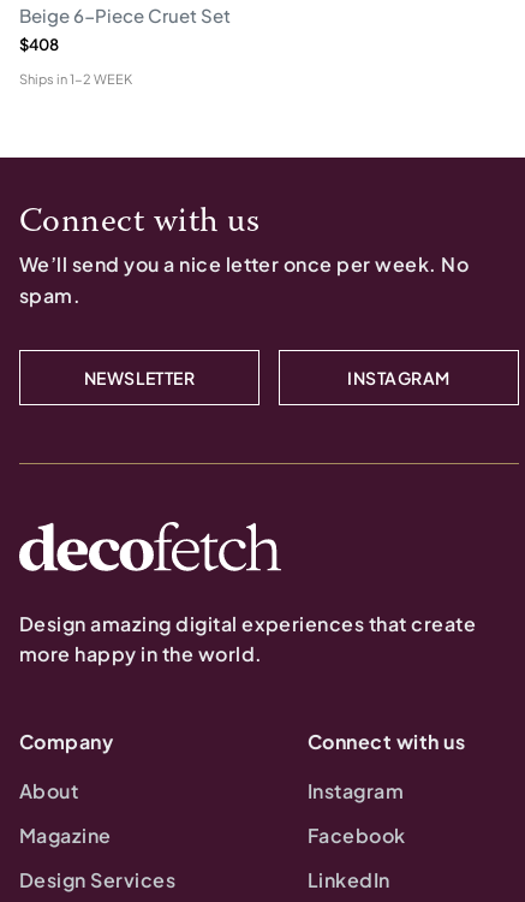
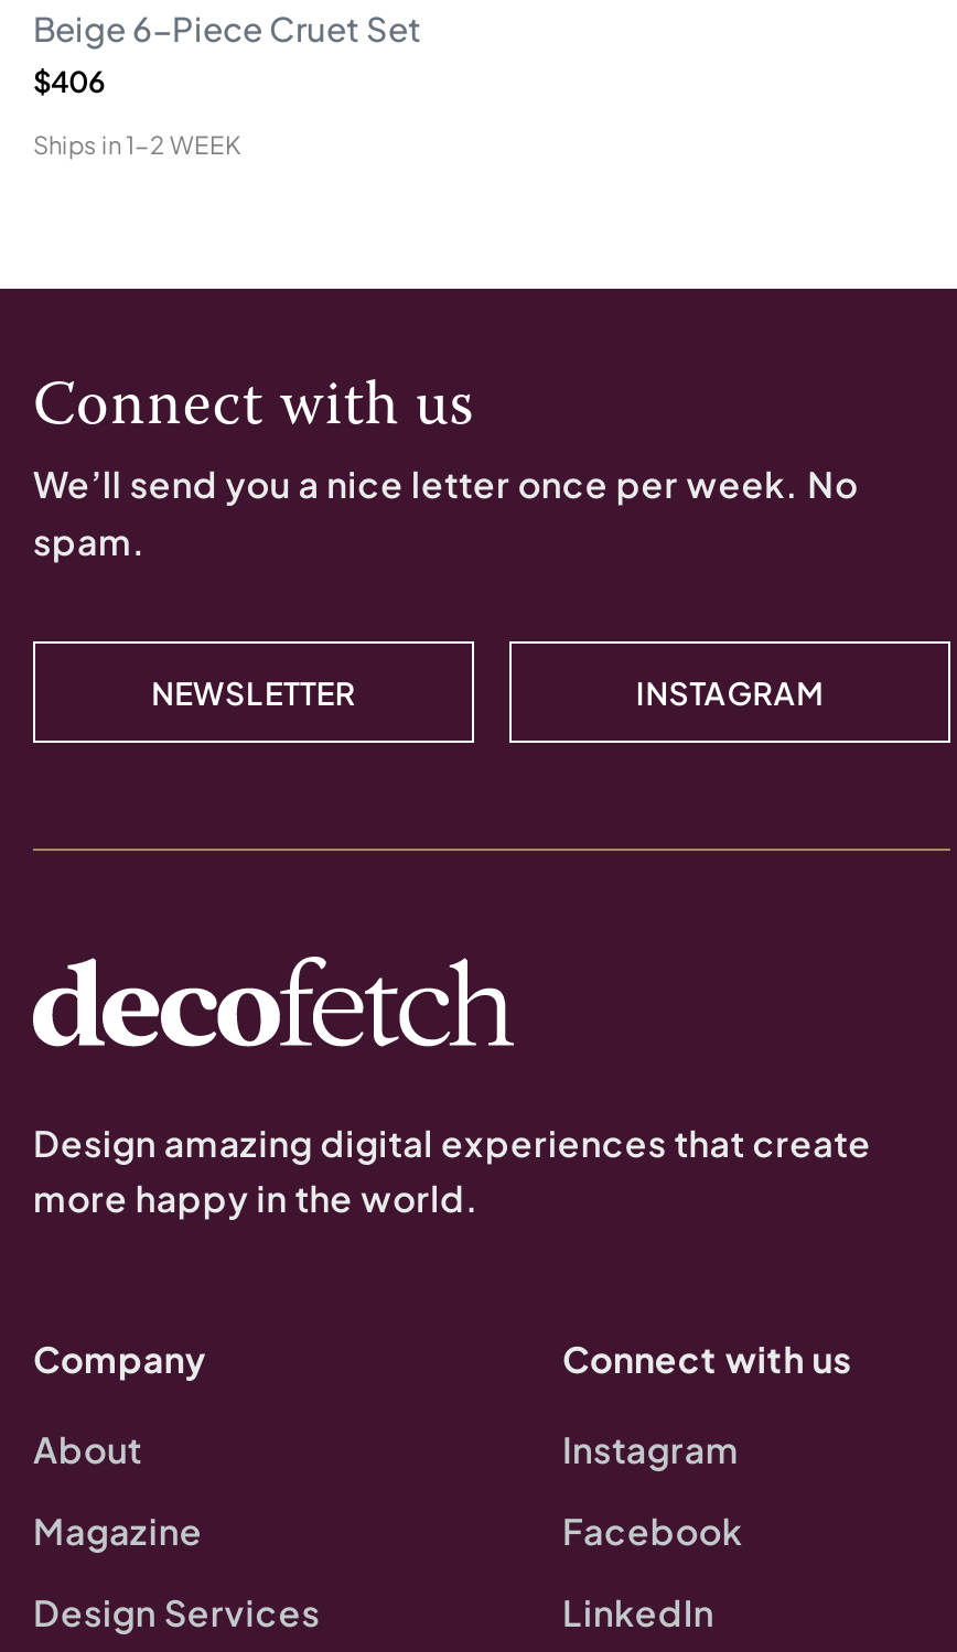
- $408
+ $406
